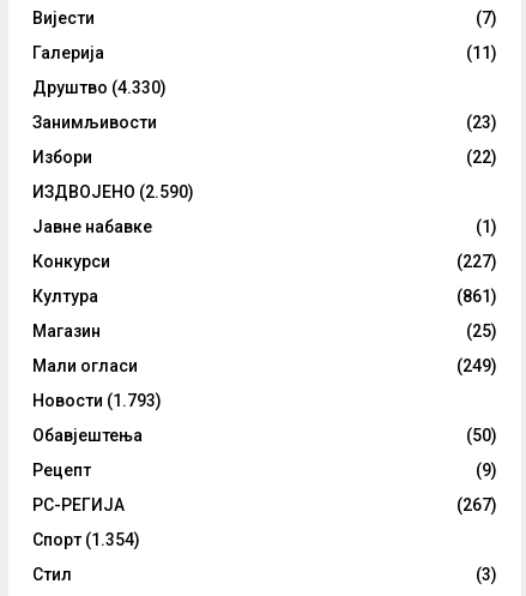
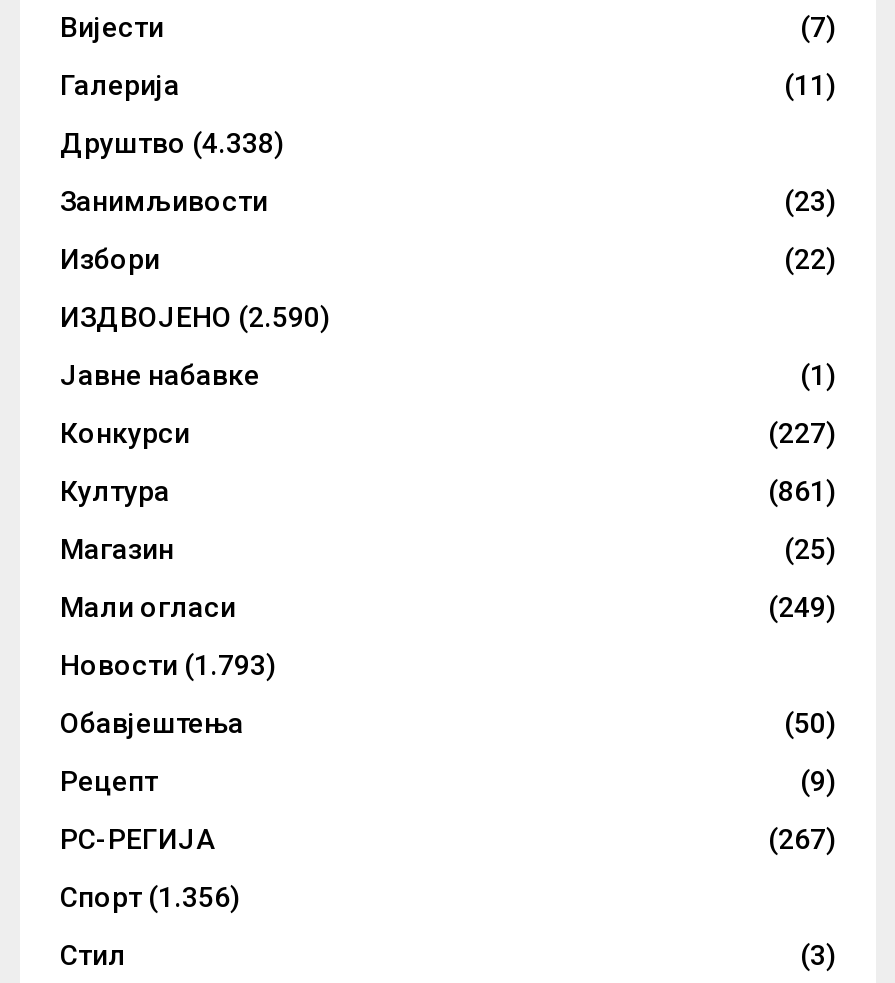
- Друштво (4.330)
+ Друштво (4.338)

- Спорт (1.354)
+ Спорт (1.356)
